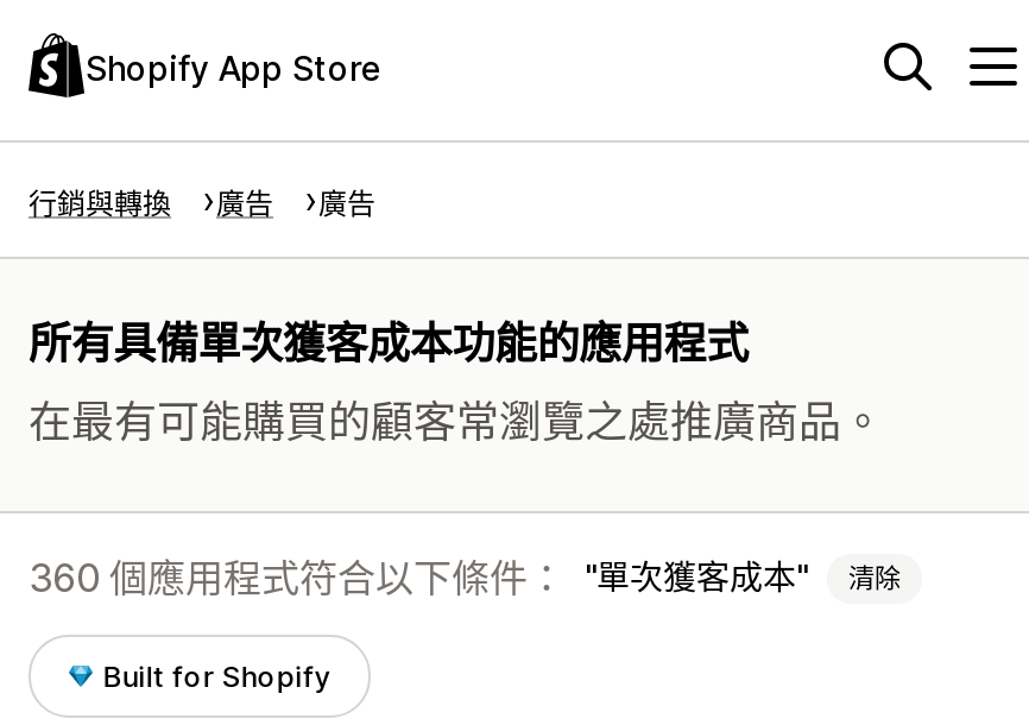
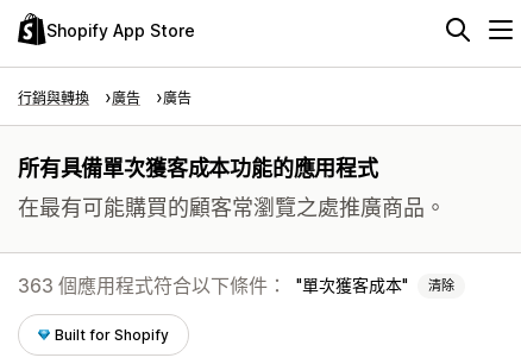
- 360 個應用程式符合以下條件：
+ 363 個應用程式符合以下條件：
